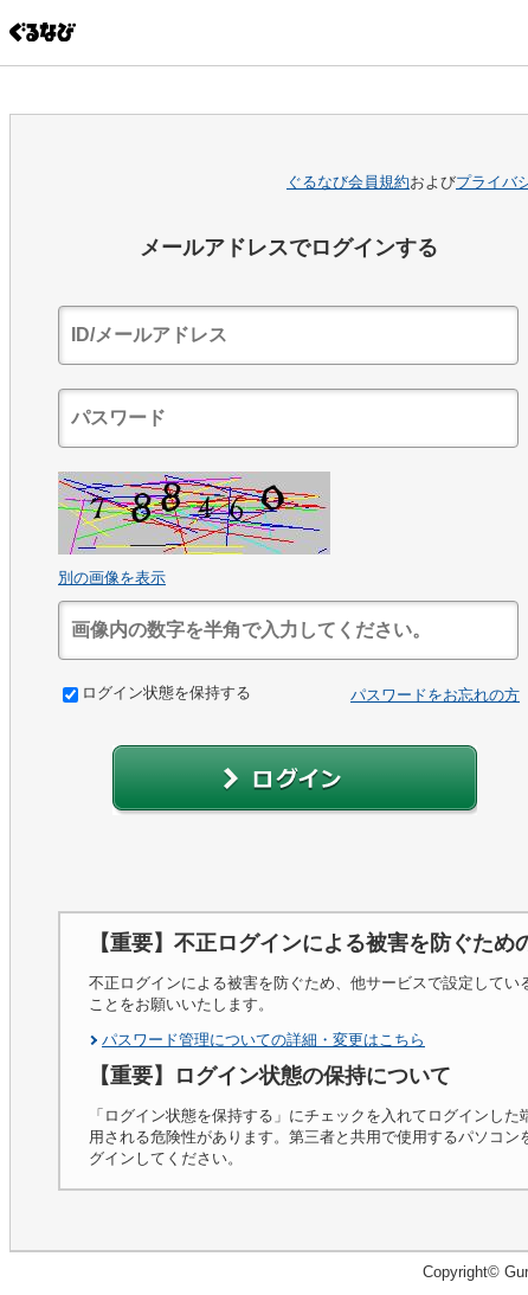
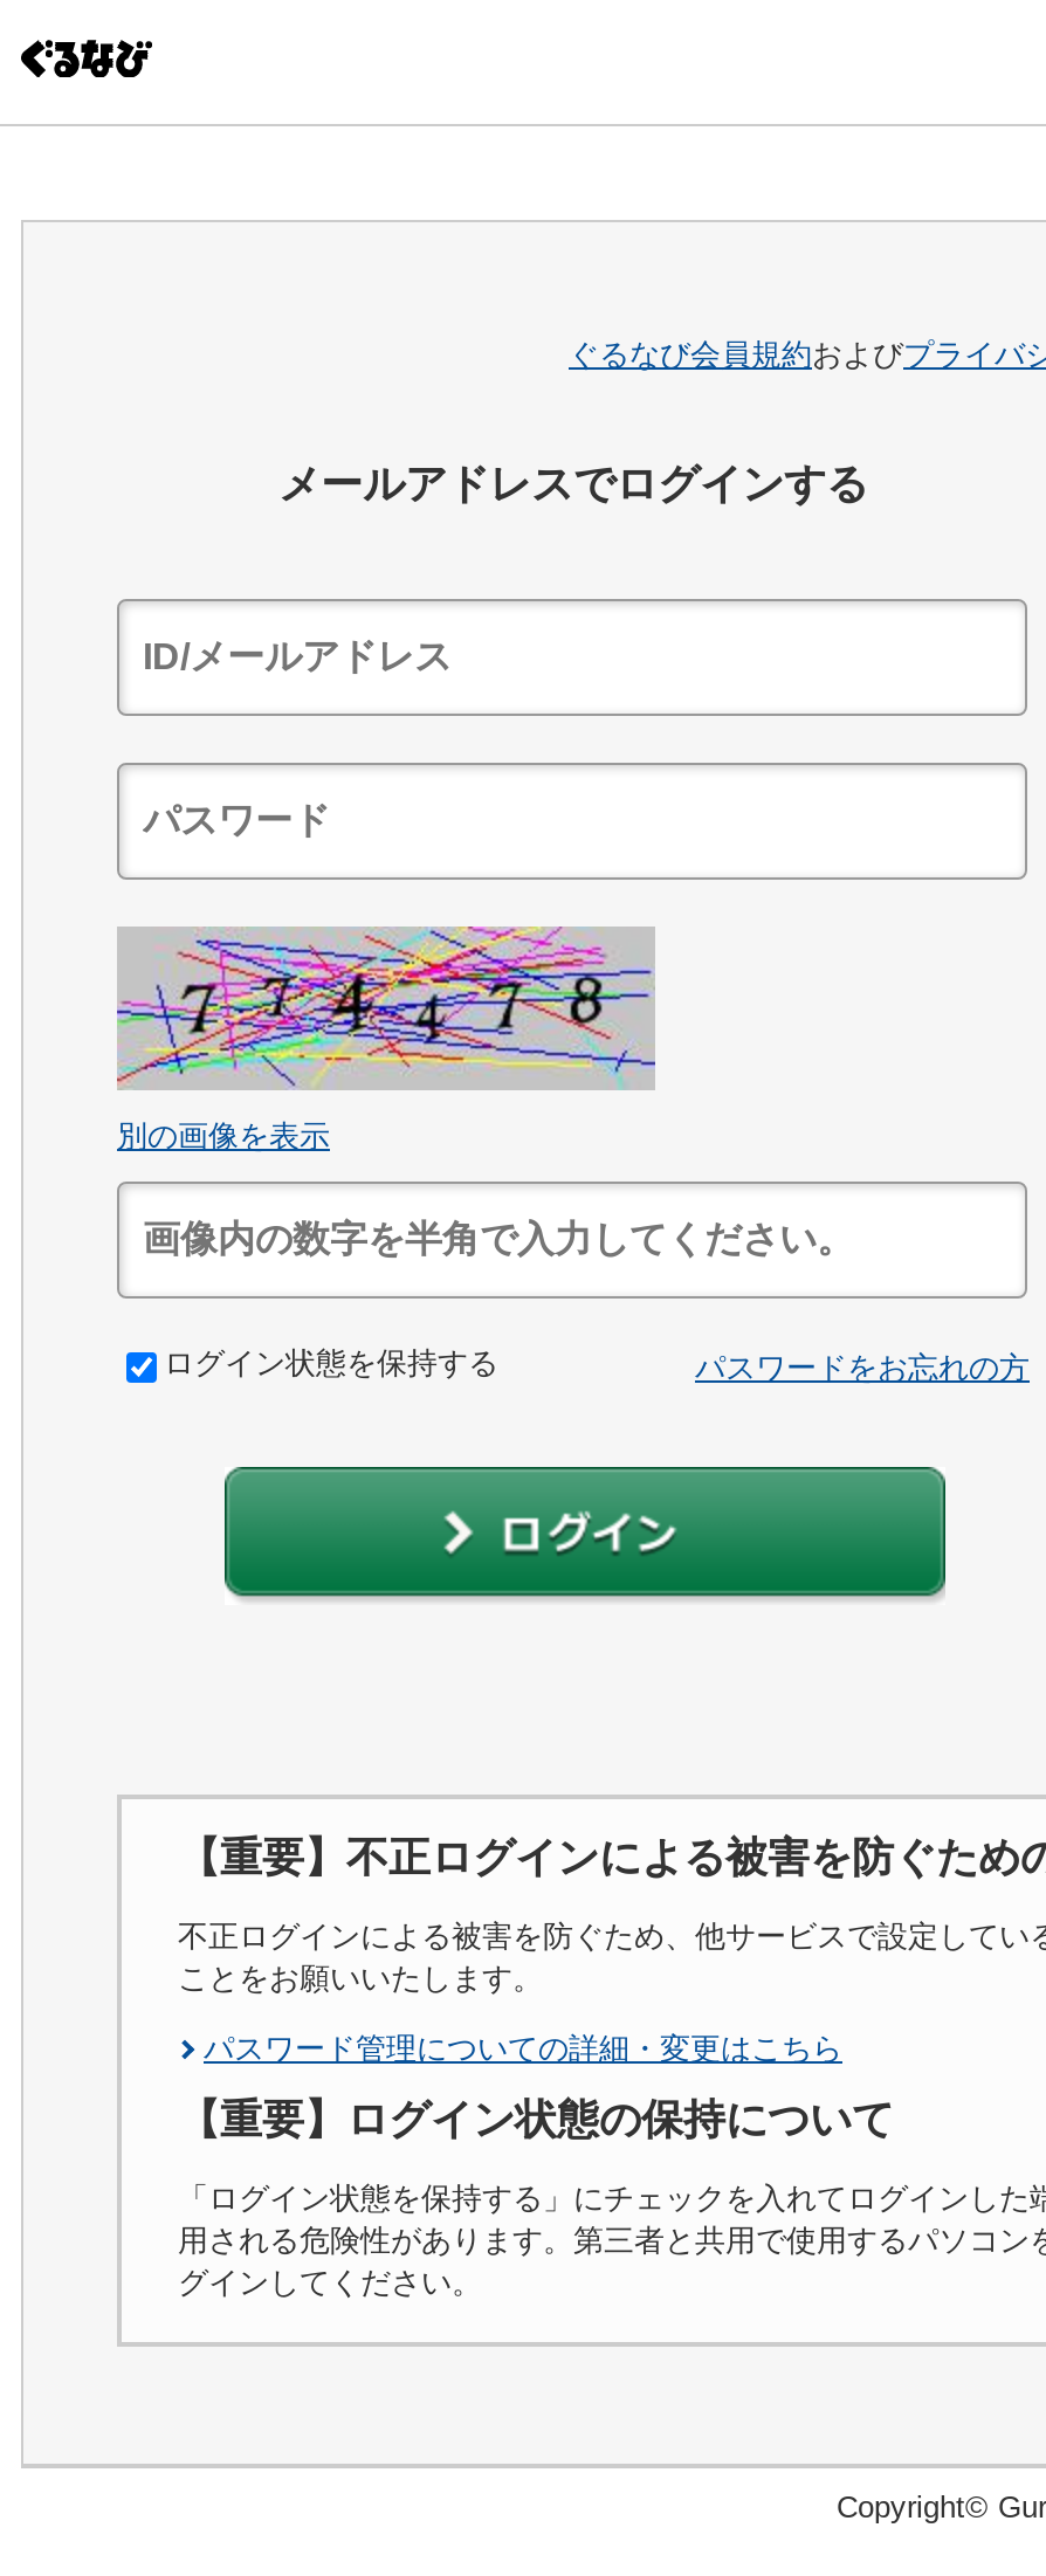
- [image]
+ [image]
